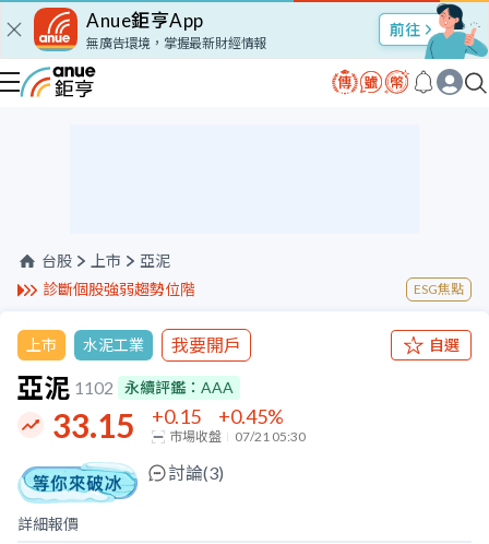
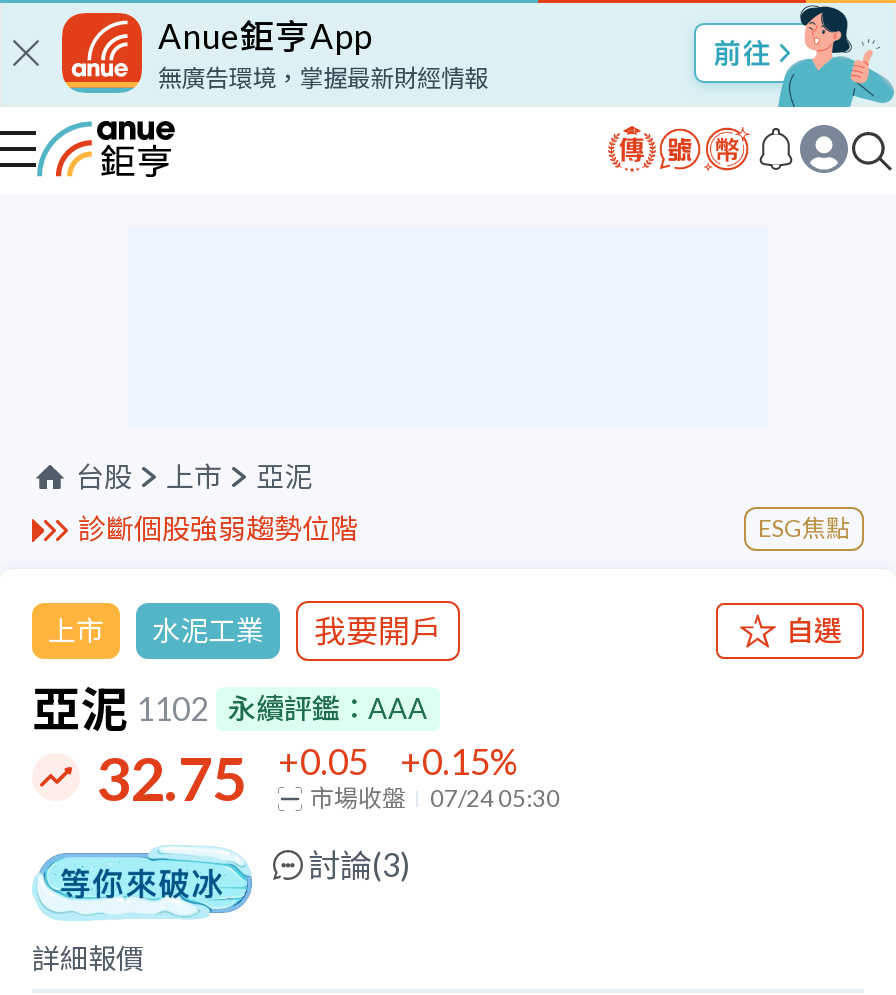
- 33.15
+ 32.75

- +0.15
+ +0.05

- +0.45%
+ +0.15%

- 市場收盤 07/21 05:30
+ 市場收盤 07/24 05:30
